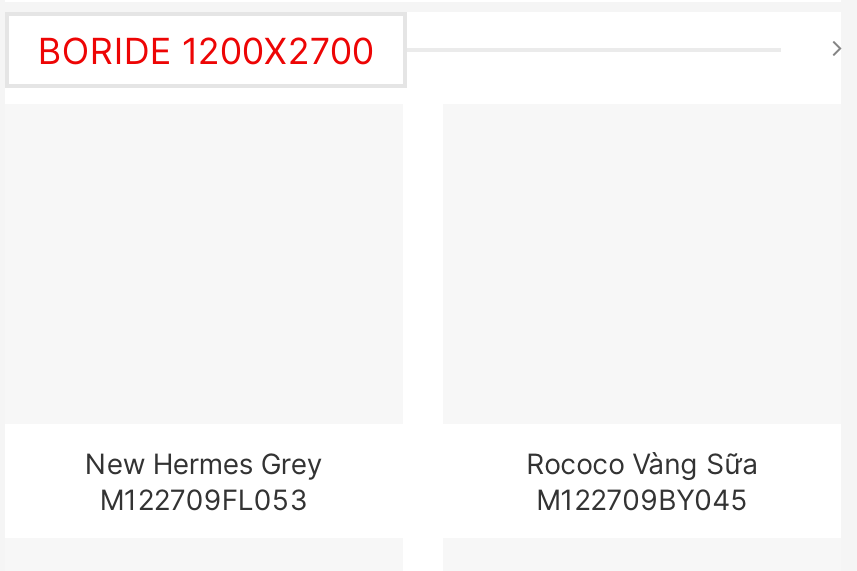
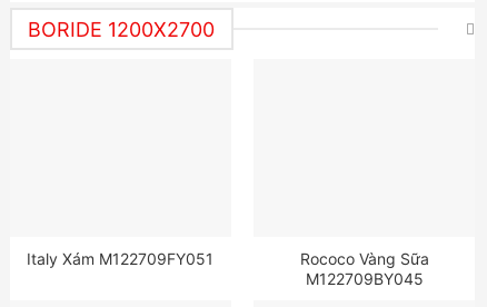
- New Hermes Grey
- M122709FL053
+ Italy Xám M122709FY051
